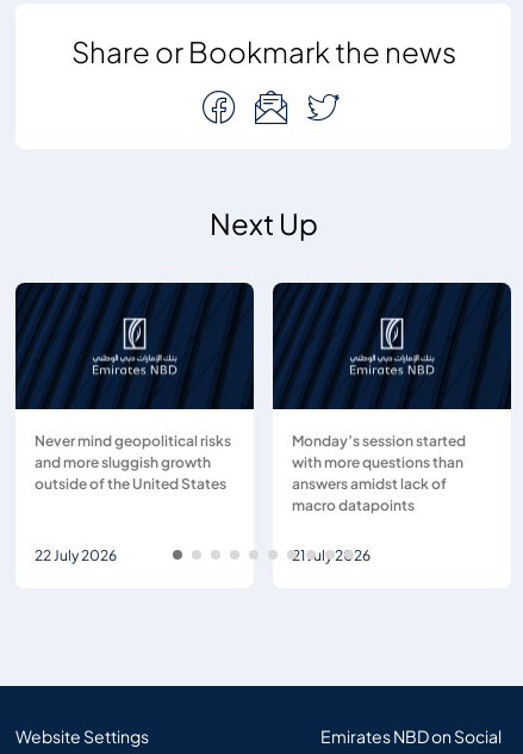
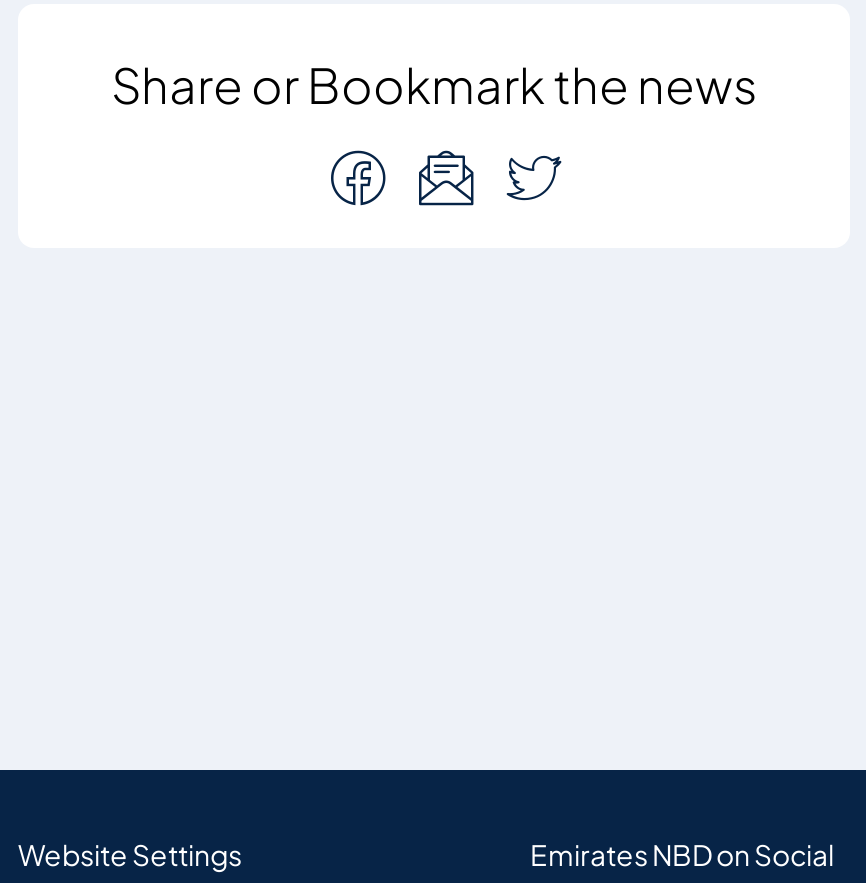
- Next Up

- [image]
- Never mind geopolitical risks
- and more sluggish growth
- outside of the United States

- [image]
- Monday’s session started
- with more questions than
- answers amidst lack of
- macro datapoints
- 21 July 2026

- 22 July 2026
